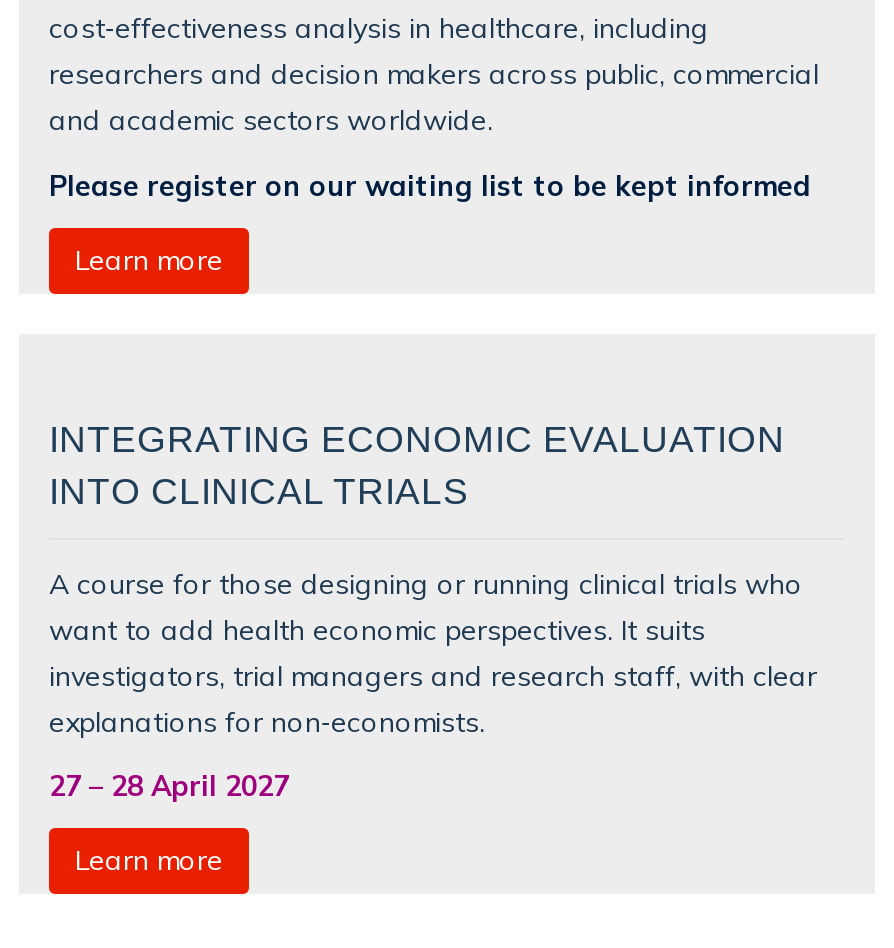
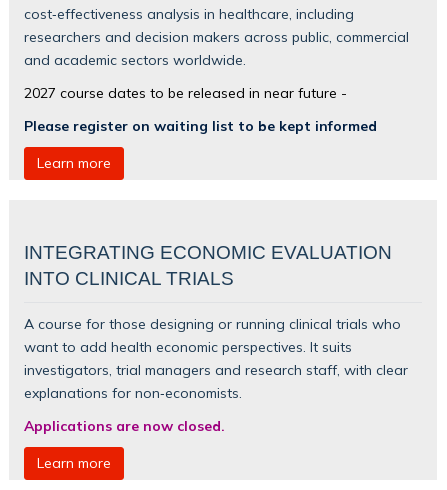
- Please register on our waiting list to be kept informed
+ 2027 course dates to be released in near future -
+ Please register on waiting list to be kept informed

- 27 – 28 April 2027
+ Applications are now closed.
